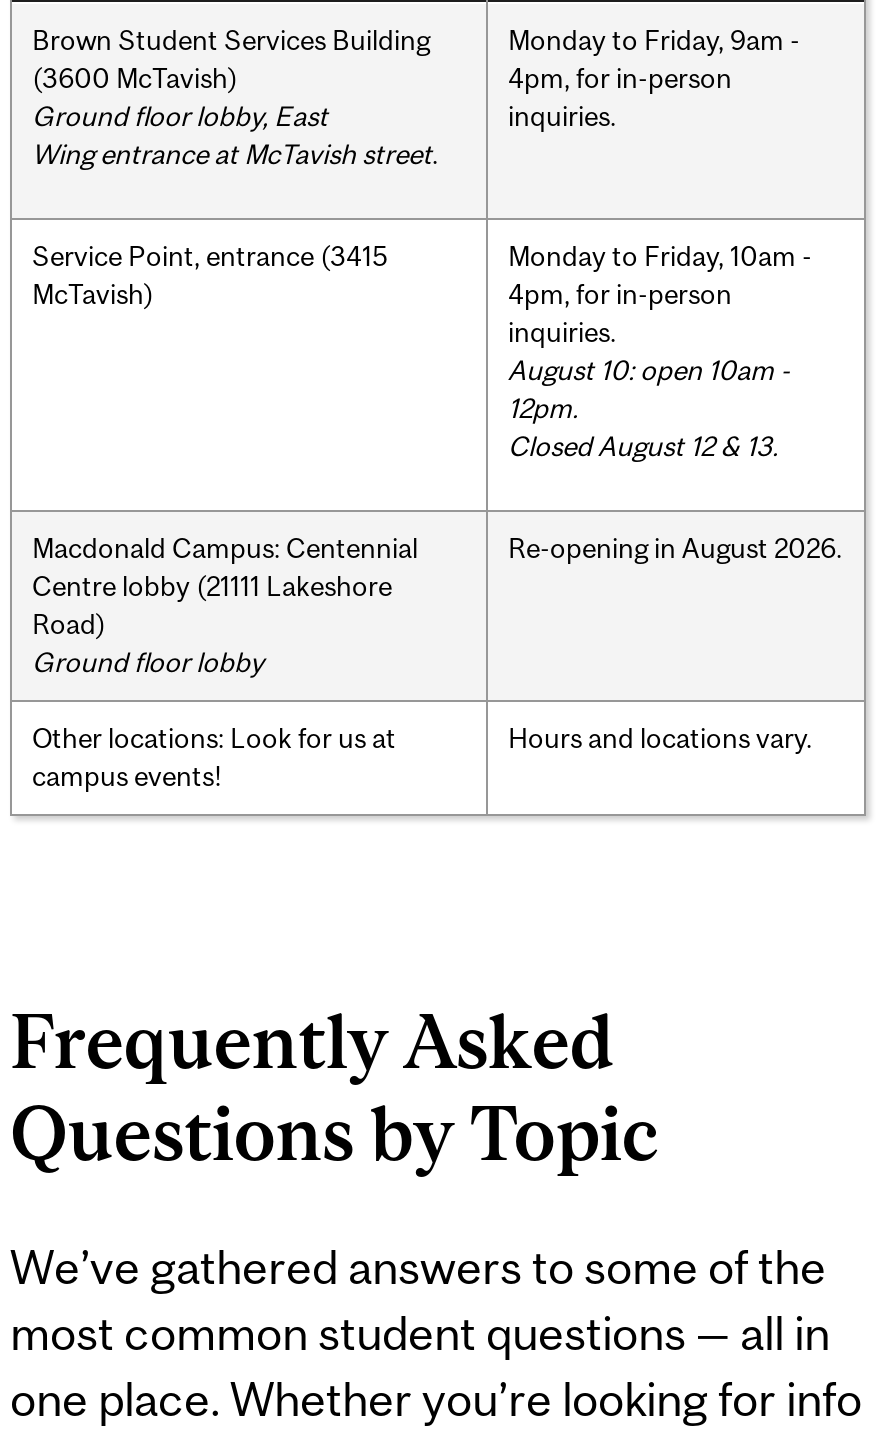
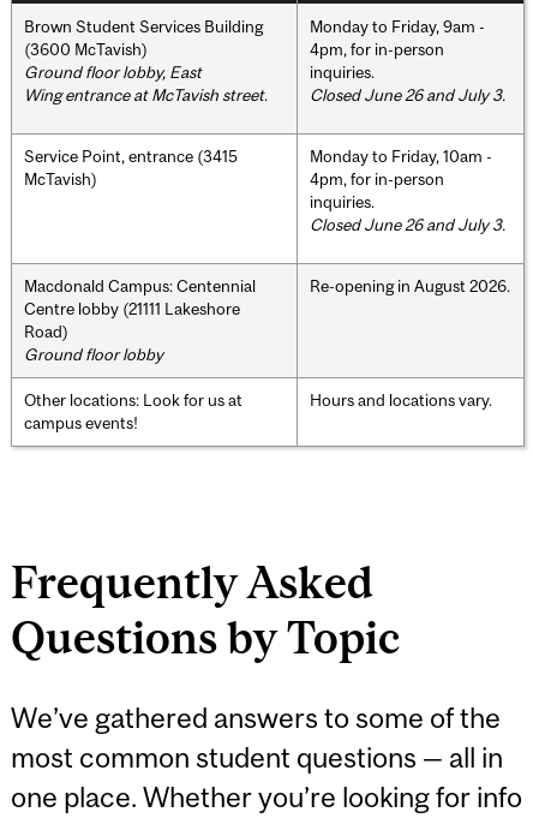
+ Closed June 26 and July 3.

- August 10: open 10am -
- 12pm.
- Closed August 12 & 13.
+ Closed June 26 and July 3.
